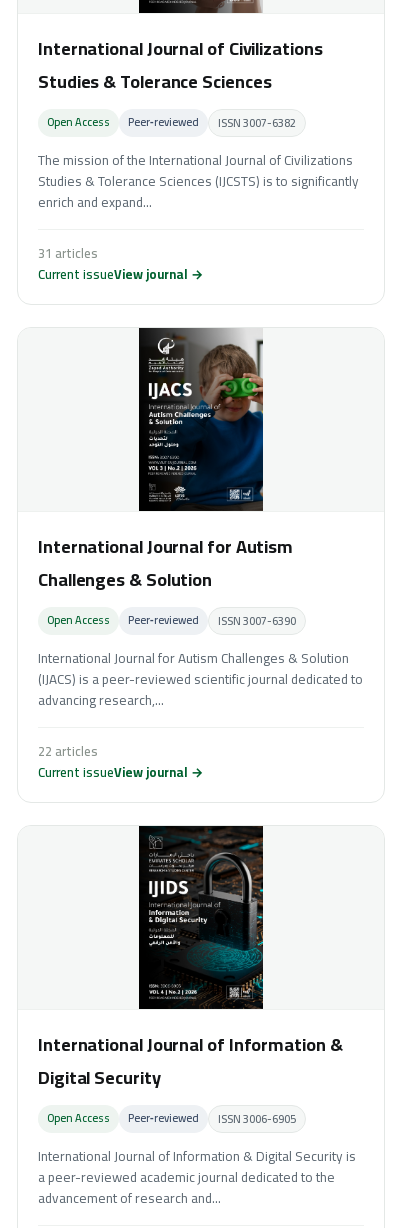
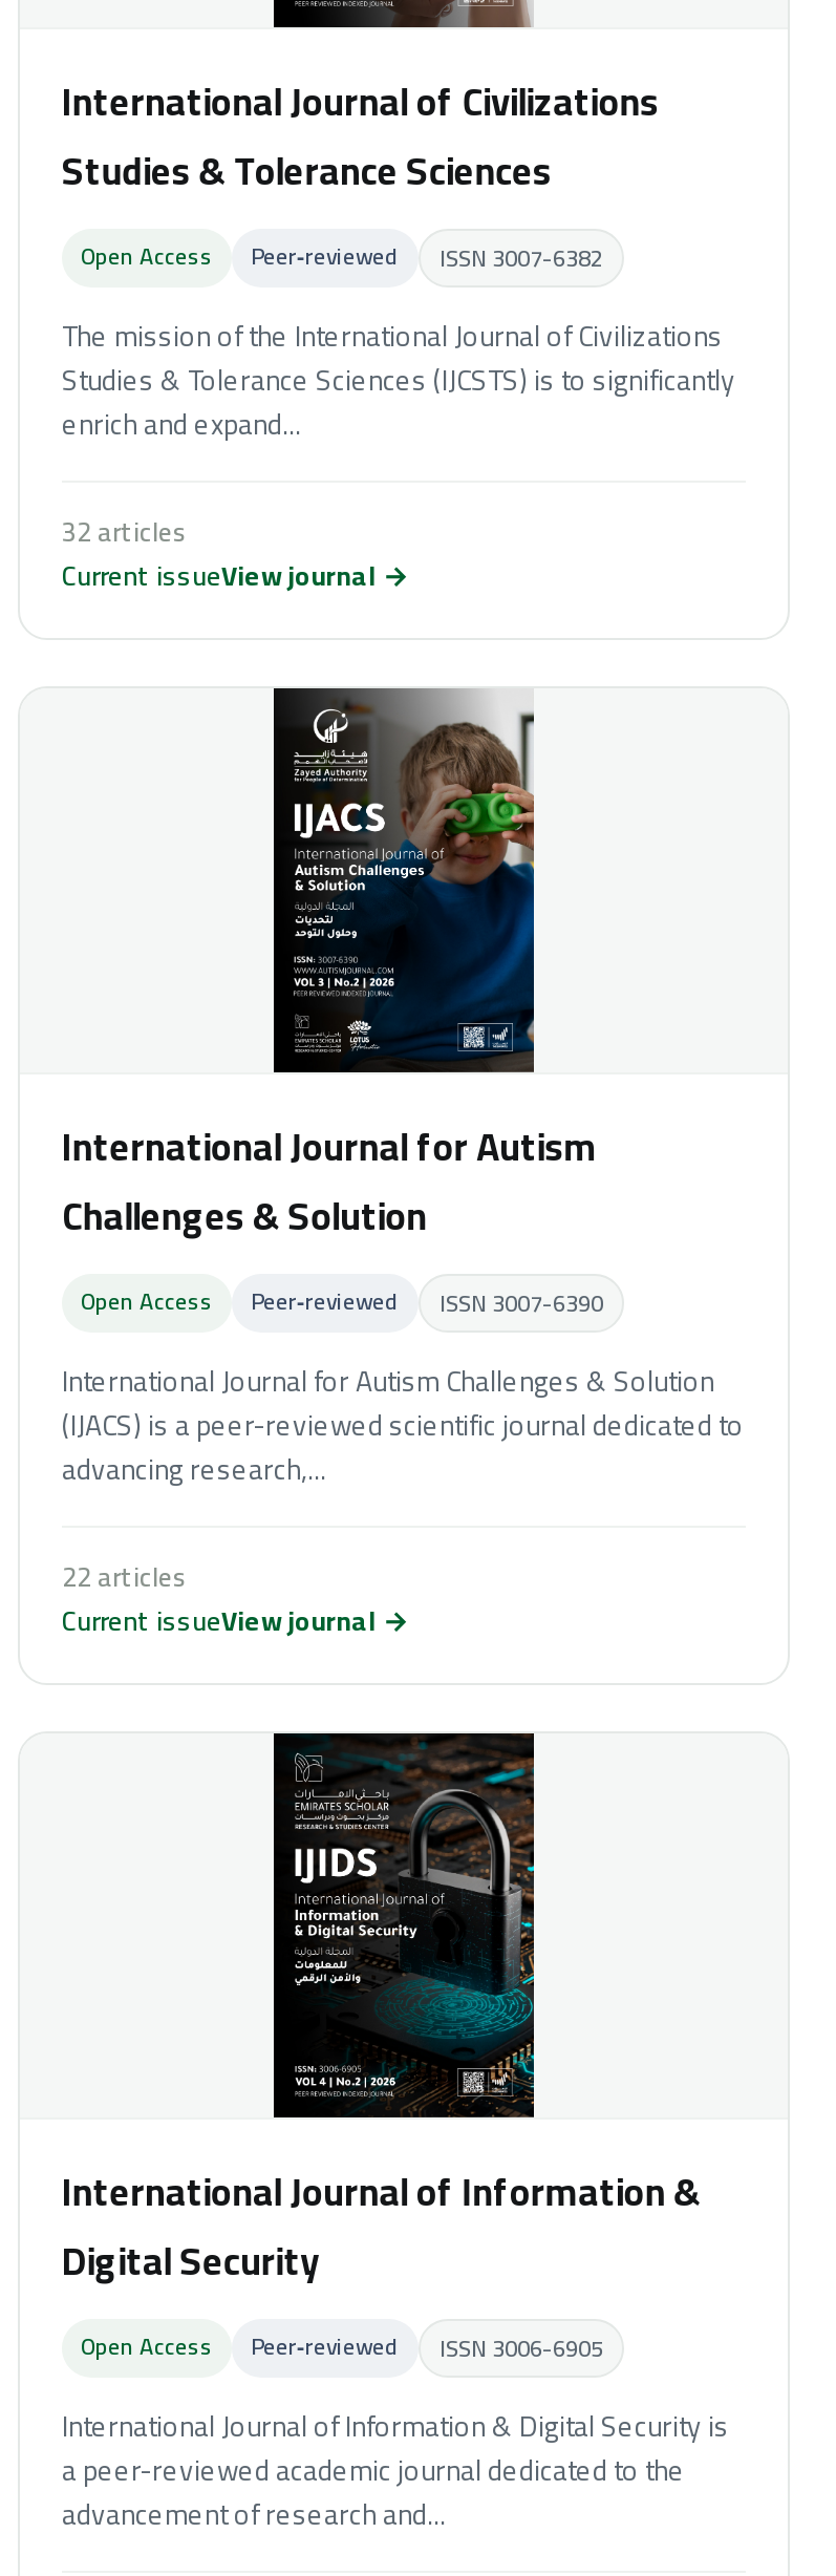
- 31 articles
+ 32 articles
